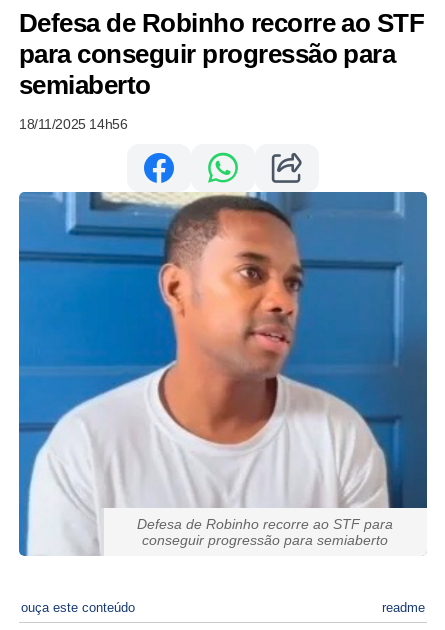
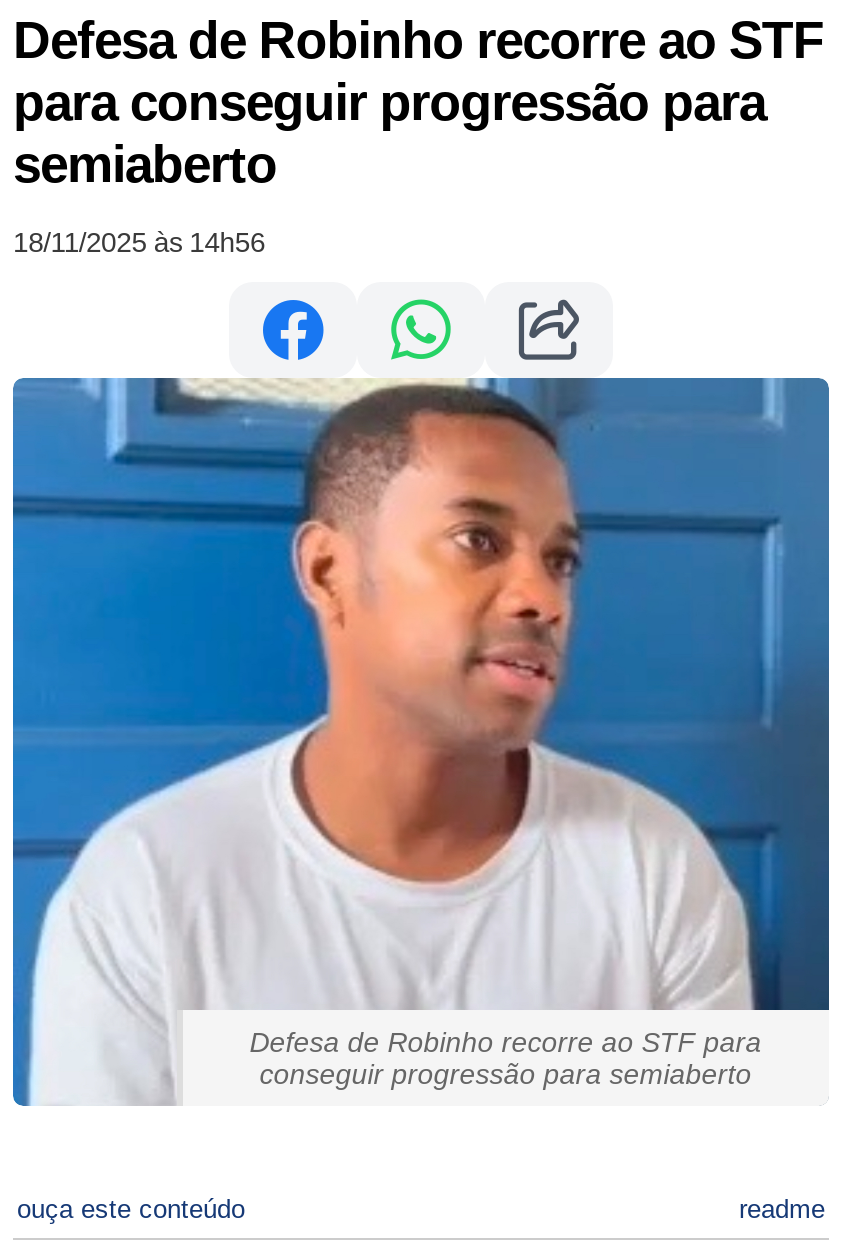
- 18/11/2025 14h56
+ 18/11/2025 às 14h56
